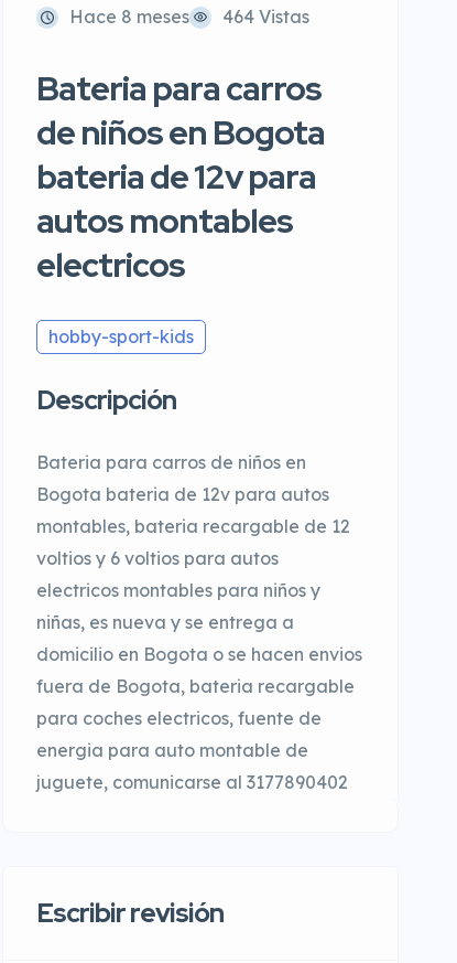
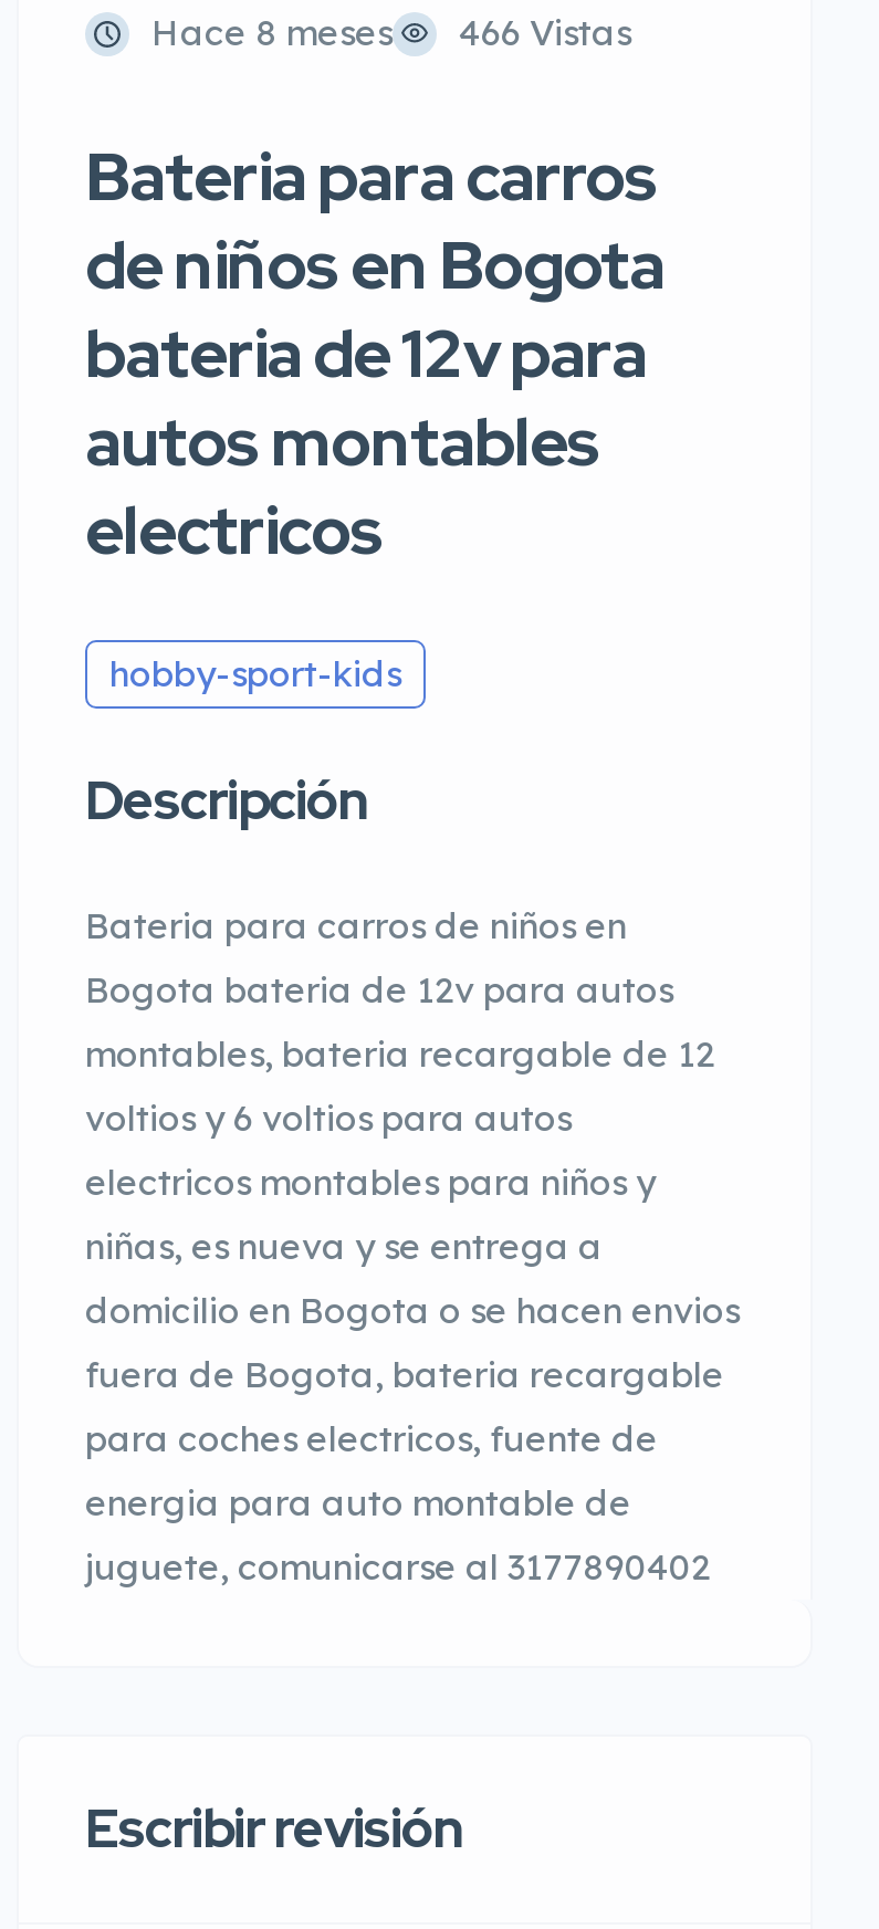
- Hace 8 meses 464 Vistas
+ Hace 8 meses 466 Vistas
